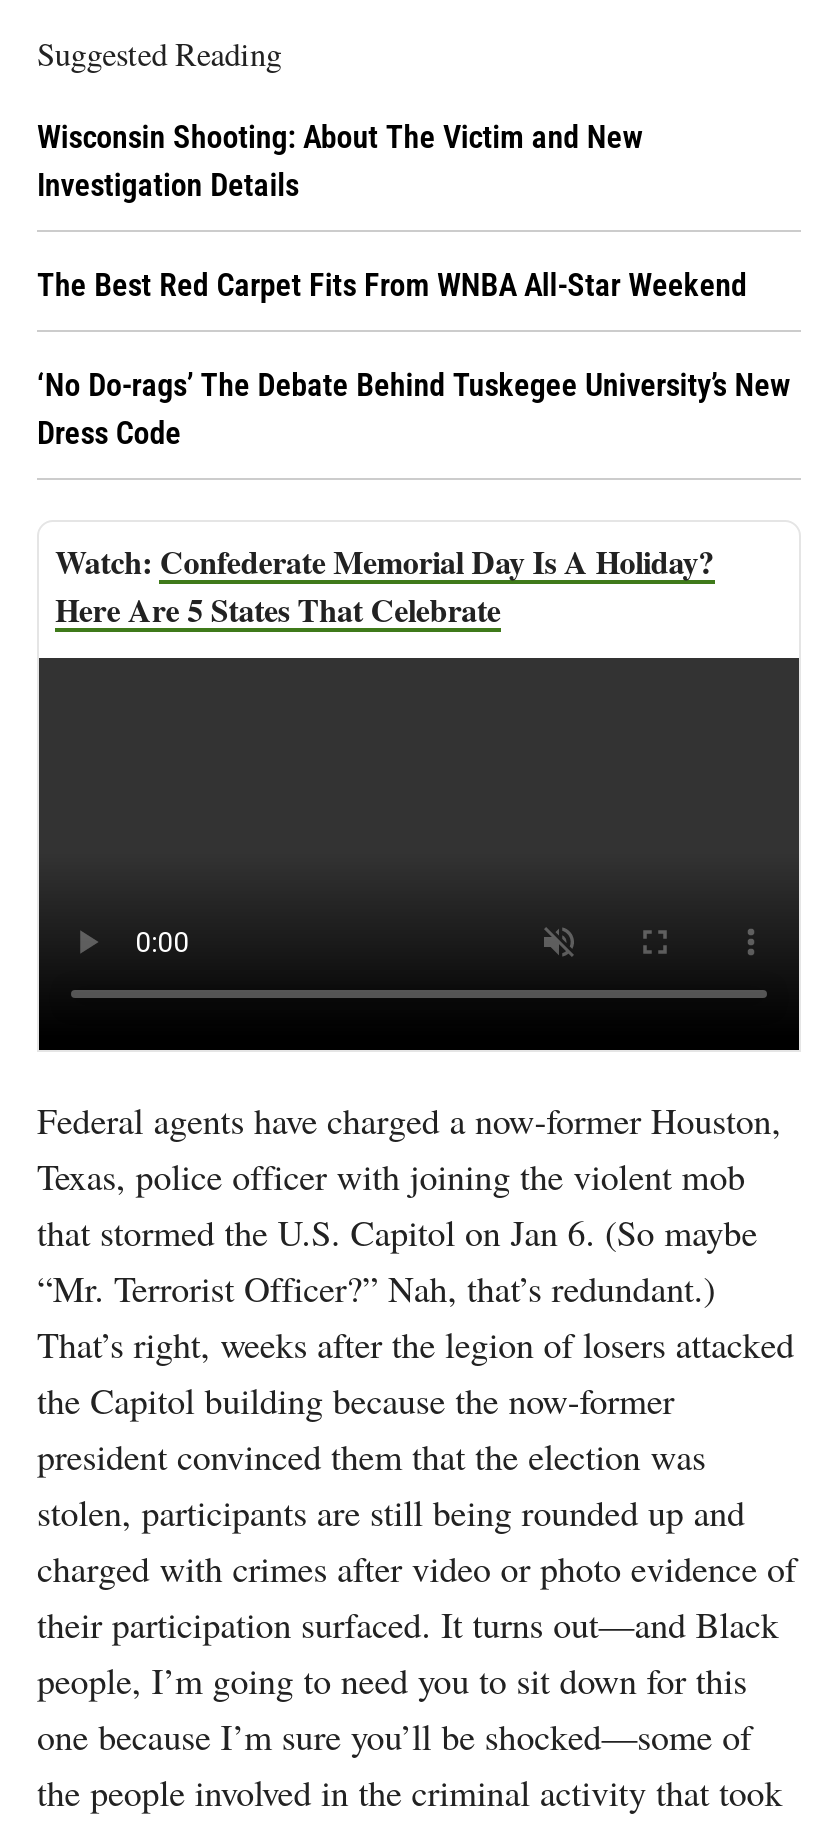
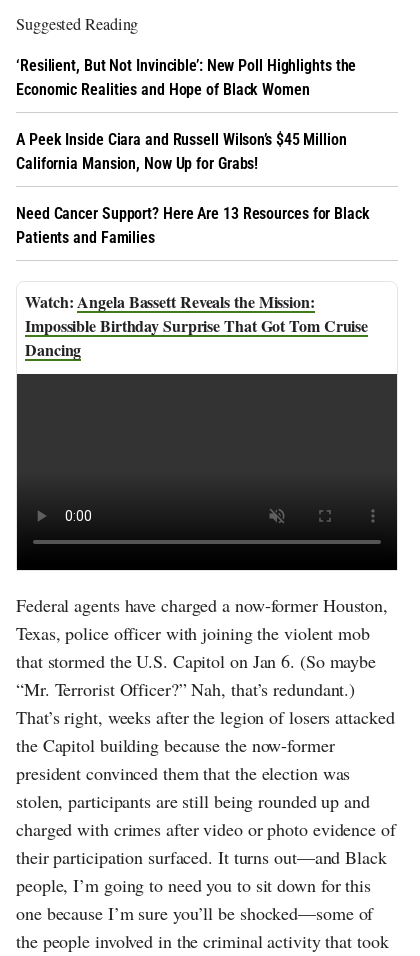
- Wisconsin Shooting: About The Victim and New
- Investigation Details
+ ‘Resilient, But Not Invincible’: New Poll Highlights the
+ Economic Realities and Hope of Black Women

- The Best Red Carpet Fits From WNBA All-Star Weekend
+ A Peek Inside Ciara and Russell Wilson’s $45 Million
+ California Mansion, Now Up for Grabs!

- ‘No Do-rags’ The Debate Behind Tuskegee University’s New
- Dress Code
+ Need Cancer Support? Here Are 13 Resources for Black
+ Patients and Families

- Confederate Memorial Day Is A Holiday?
- Here Are 5 States That Celebrate
+ Angela Bassett Reveals the Mission:
+ Impossible Birthday Surprise That Got Tom Cruise
+ Dancing
